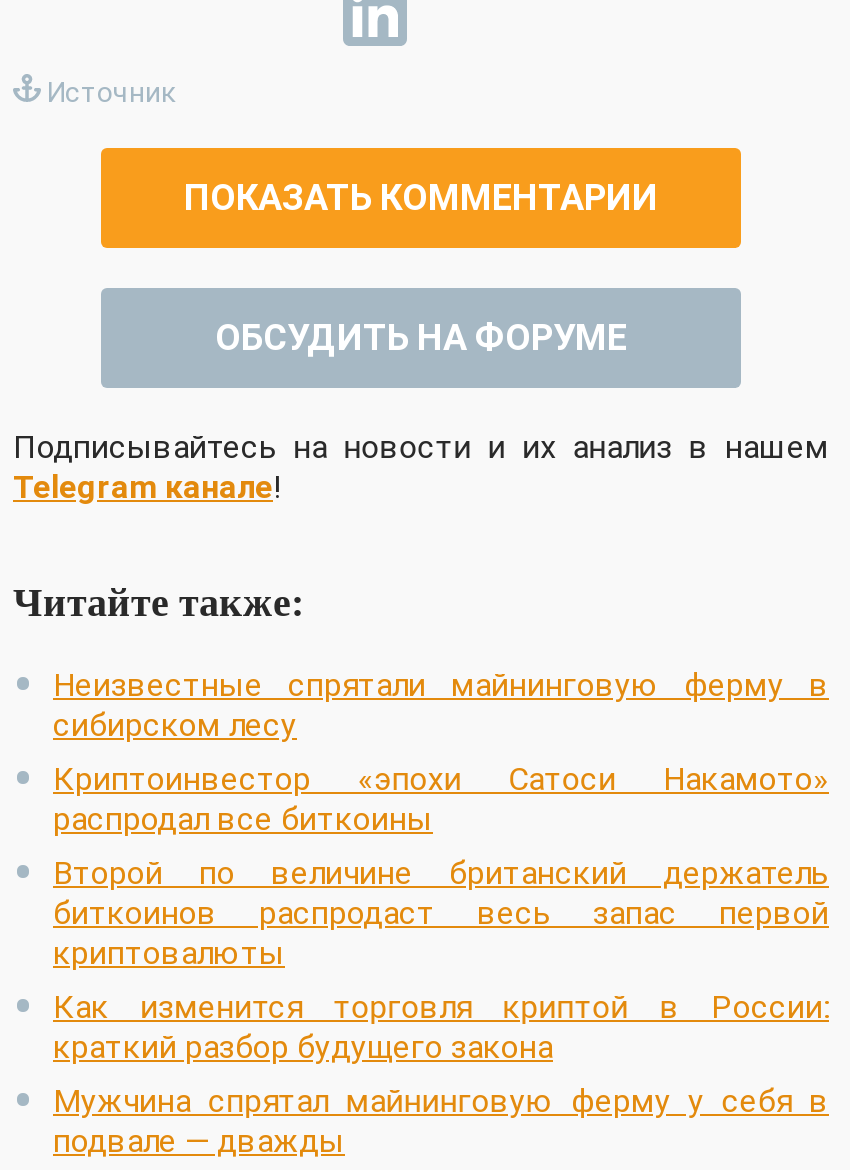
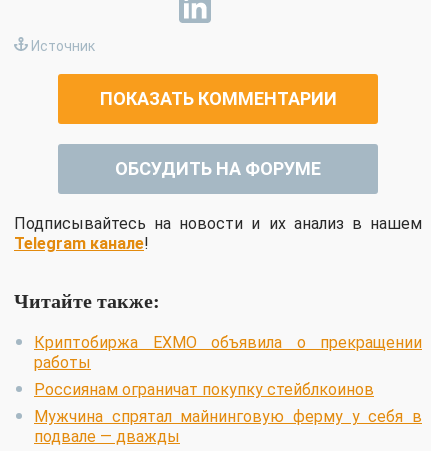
- Неизвестные спрятали майнинговую ферму в
- сибирском лесу
- Криптоинвестор «эпохи Сатоси Накамото»
- распродал все биткоины
- Второй по величине британский держатель
- биткоинов распродаст весь запас первой
- криптовалюты
- Как изменится торговля криптой в России:
- краткий разбор будущего закона
+ Криптобиржа EXMO объявила о прекращении
+ работы
+ Россиянам ограничат покупку стейблкоинов
